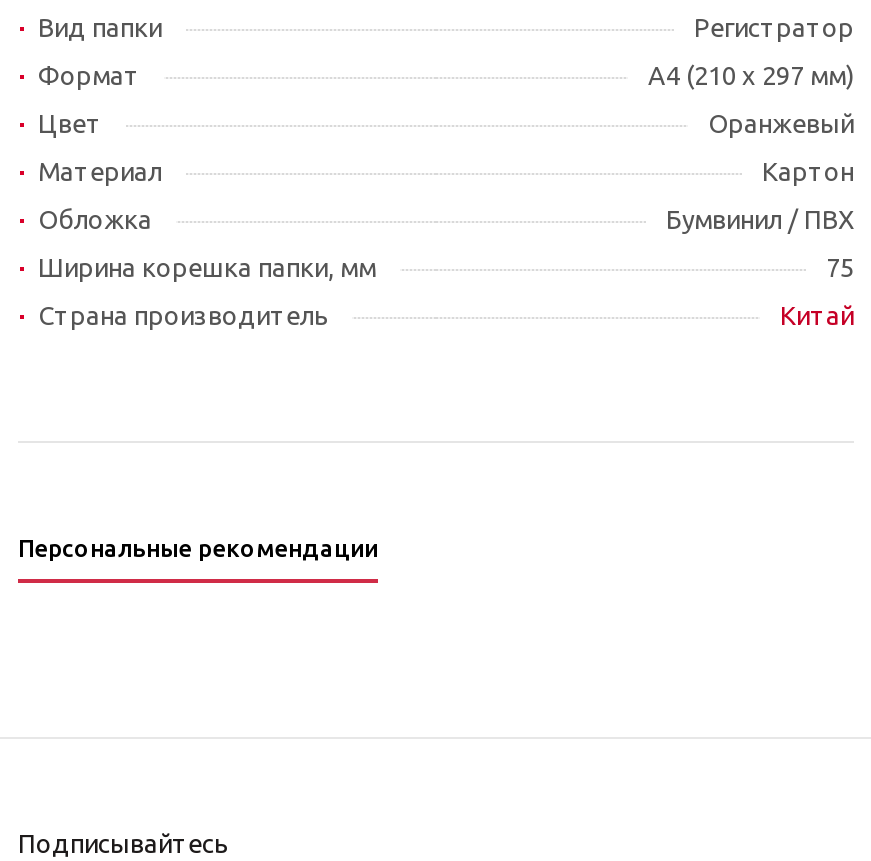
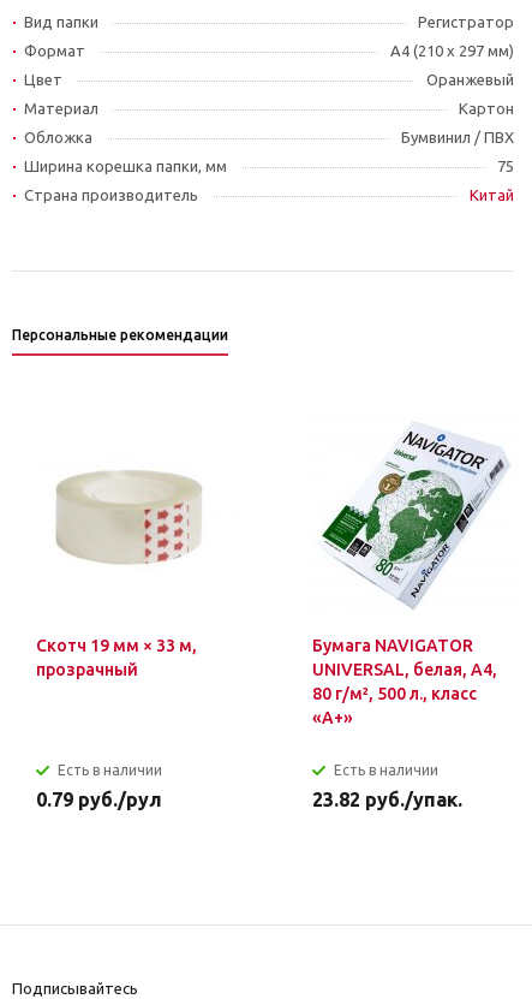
+ Скотч 19 мм × 33 м,
+ прозрачный

+ Есть в наличии
+ 0.79 руб./рул

+ [image]

+ [image]
+ Бумага NAVIGATOR
+ UNIVERSAL, белая, А4,
+ 80 г/м², 500 л., класс
+ «А+»
+ Есть в наличии
+ 23.82 руб./упак.
